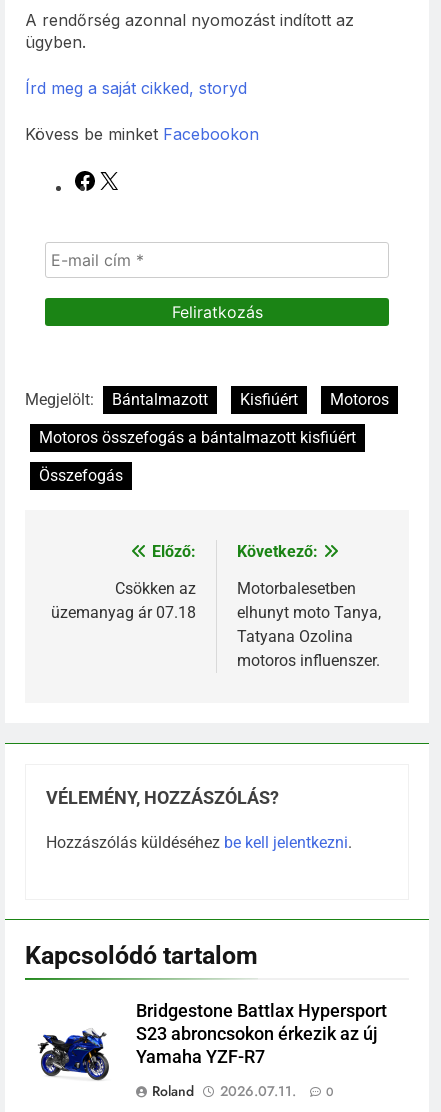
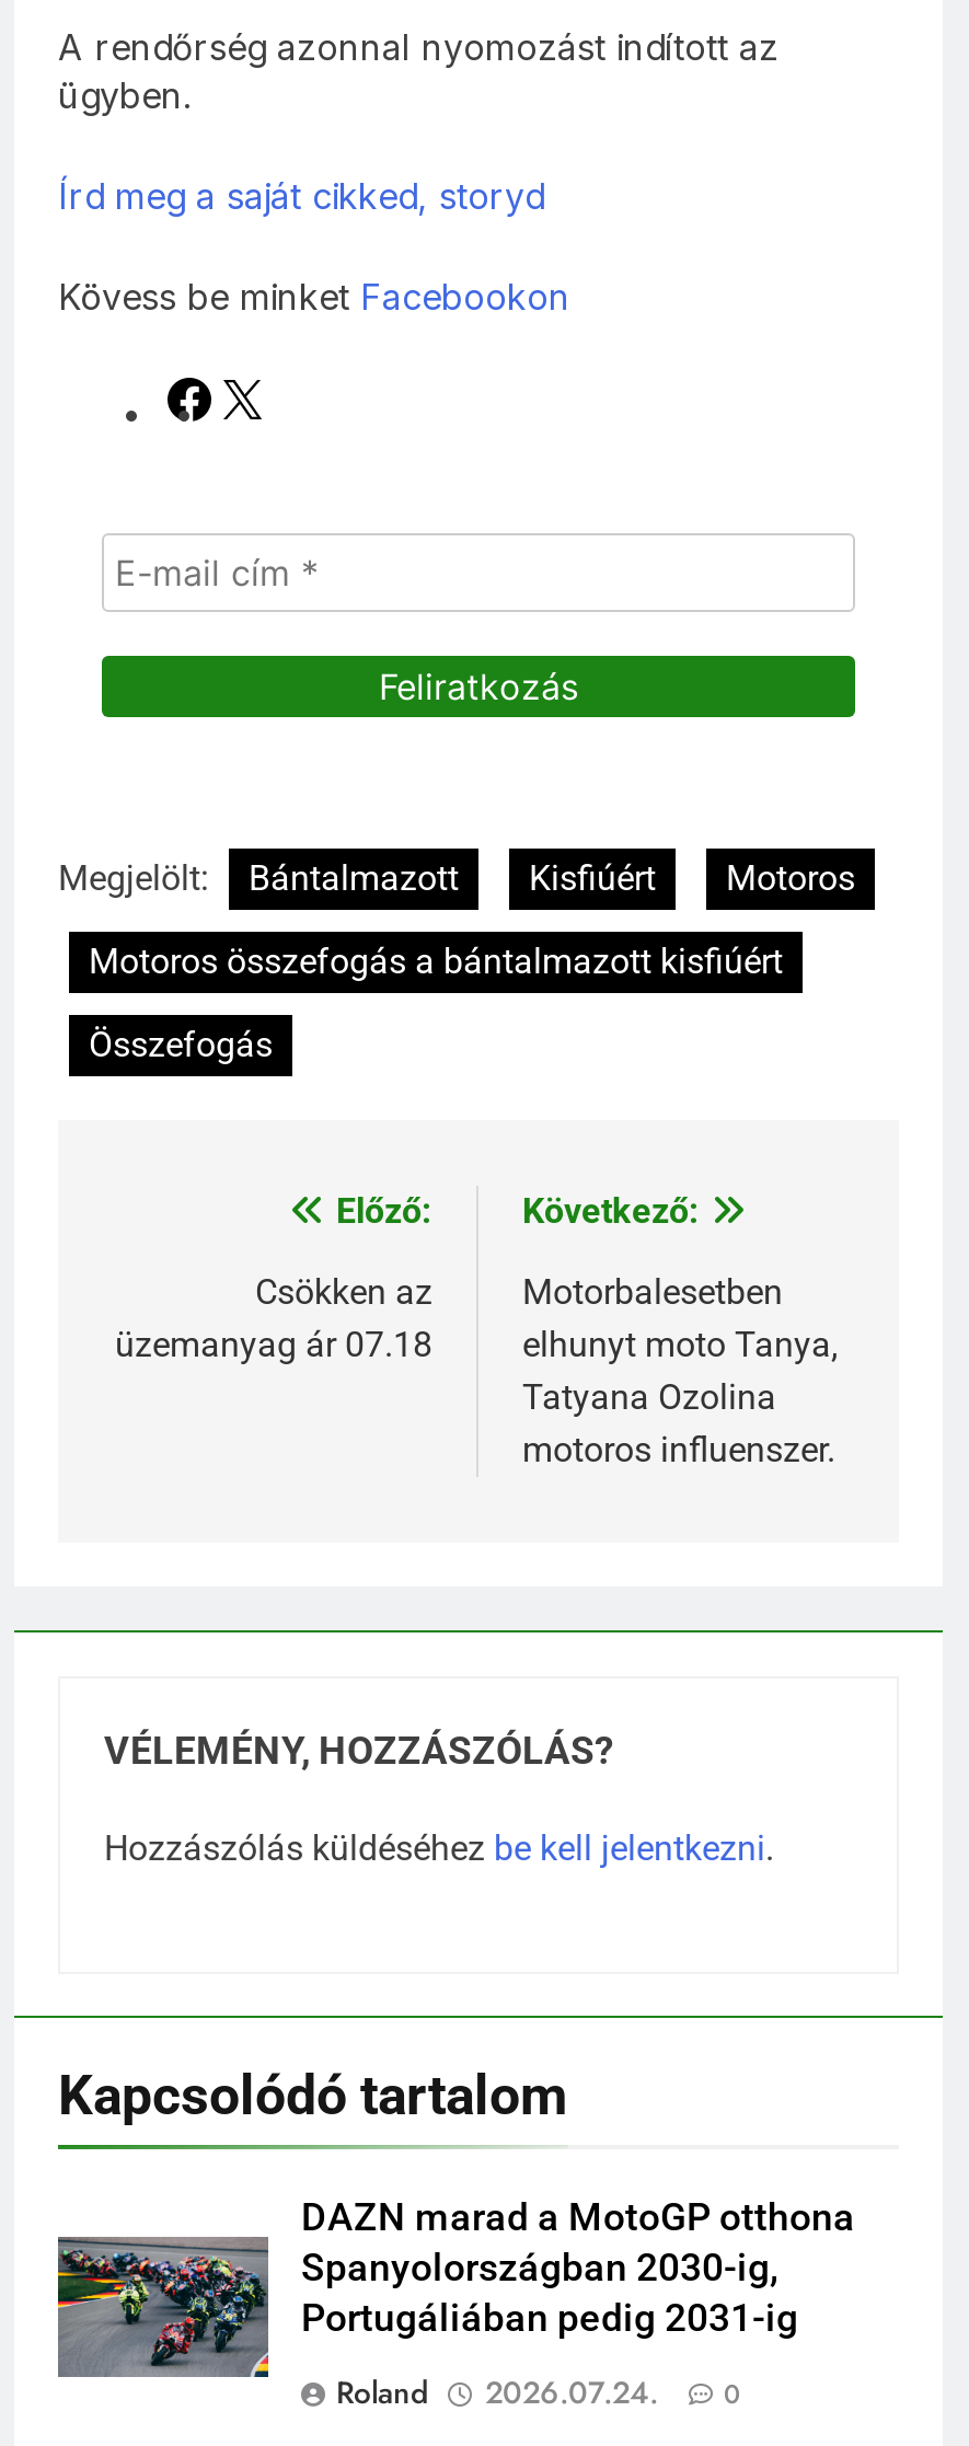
- [image]
- Bridgestone Battlax Hypersport
- S23 abroncsokon érkezik az új
- Yamaha YZF-R7
+ [image]
+ DAZN marad a MotoGP otthona
+ Spanyolországban 2030-ig,
+ Portugáliában pedig 2031-ig

- Roland 2026.07.11. 0
+ Roland 2026.07.24. 0
